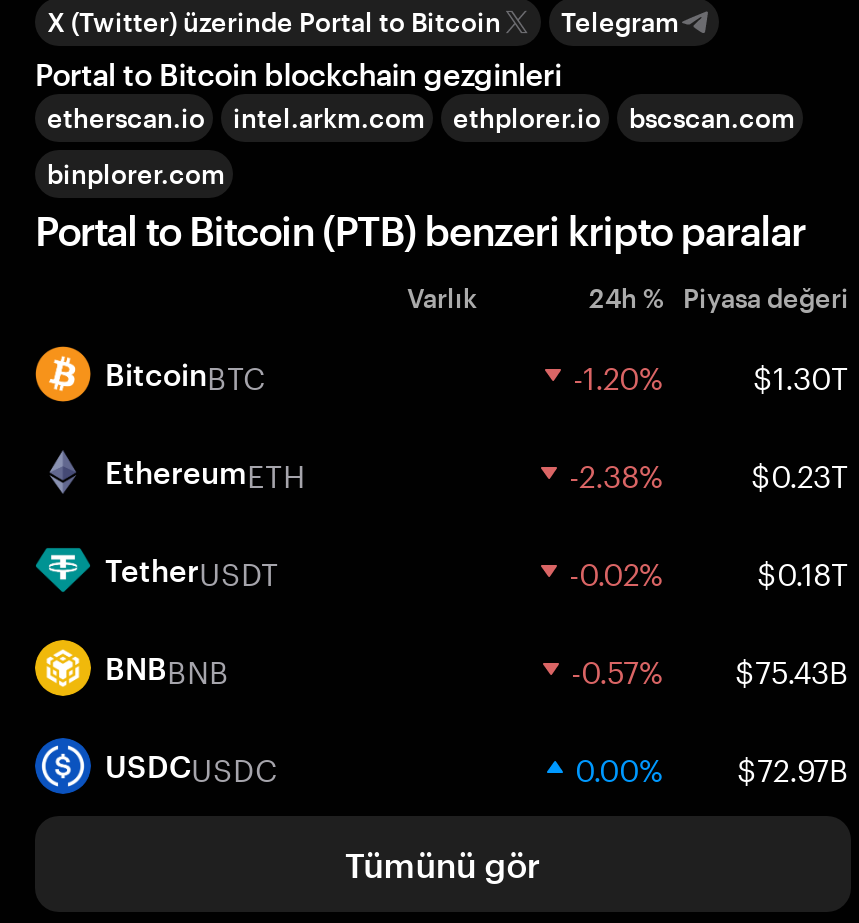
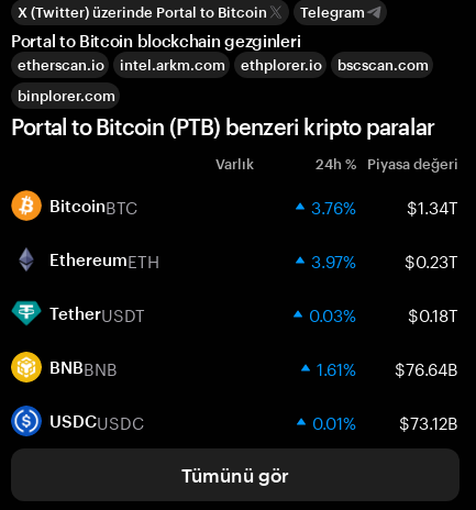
- -1.20%
- $1.30T
+ 3.76%
+ $1.34T

- -2.38% $0.23T
+ 3.97% $0.23T

- -0.02% $0.18T
+ 0.03% $0.18T

- -0.57%
- $75.43B
+ 1.61%
+ $76.64B

- 0.00%
- $72.97B
+ 0.01%
+ $73.12B
